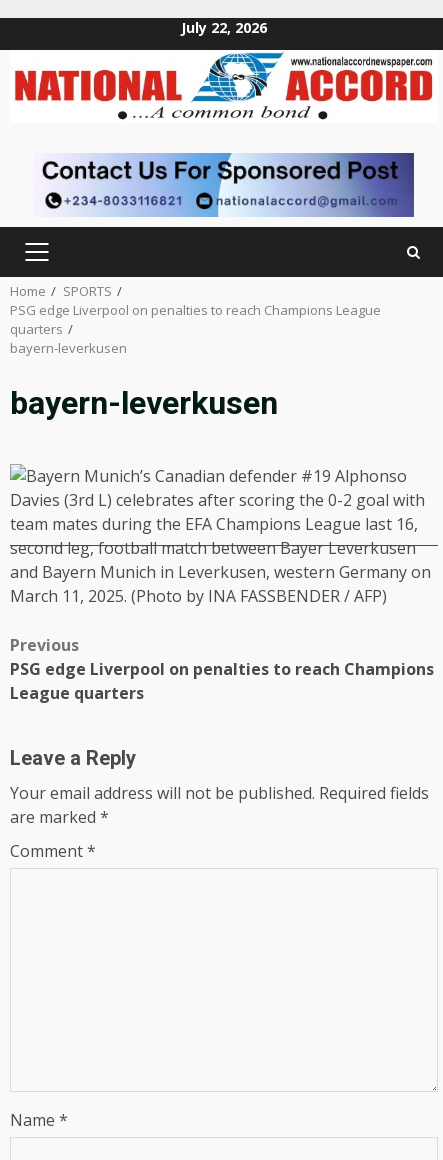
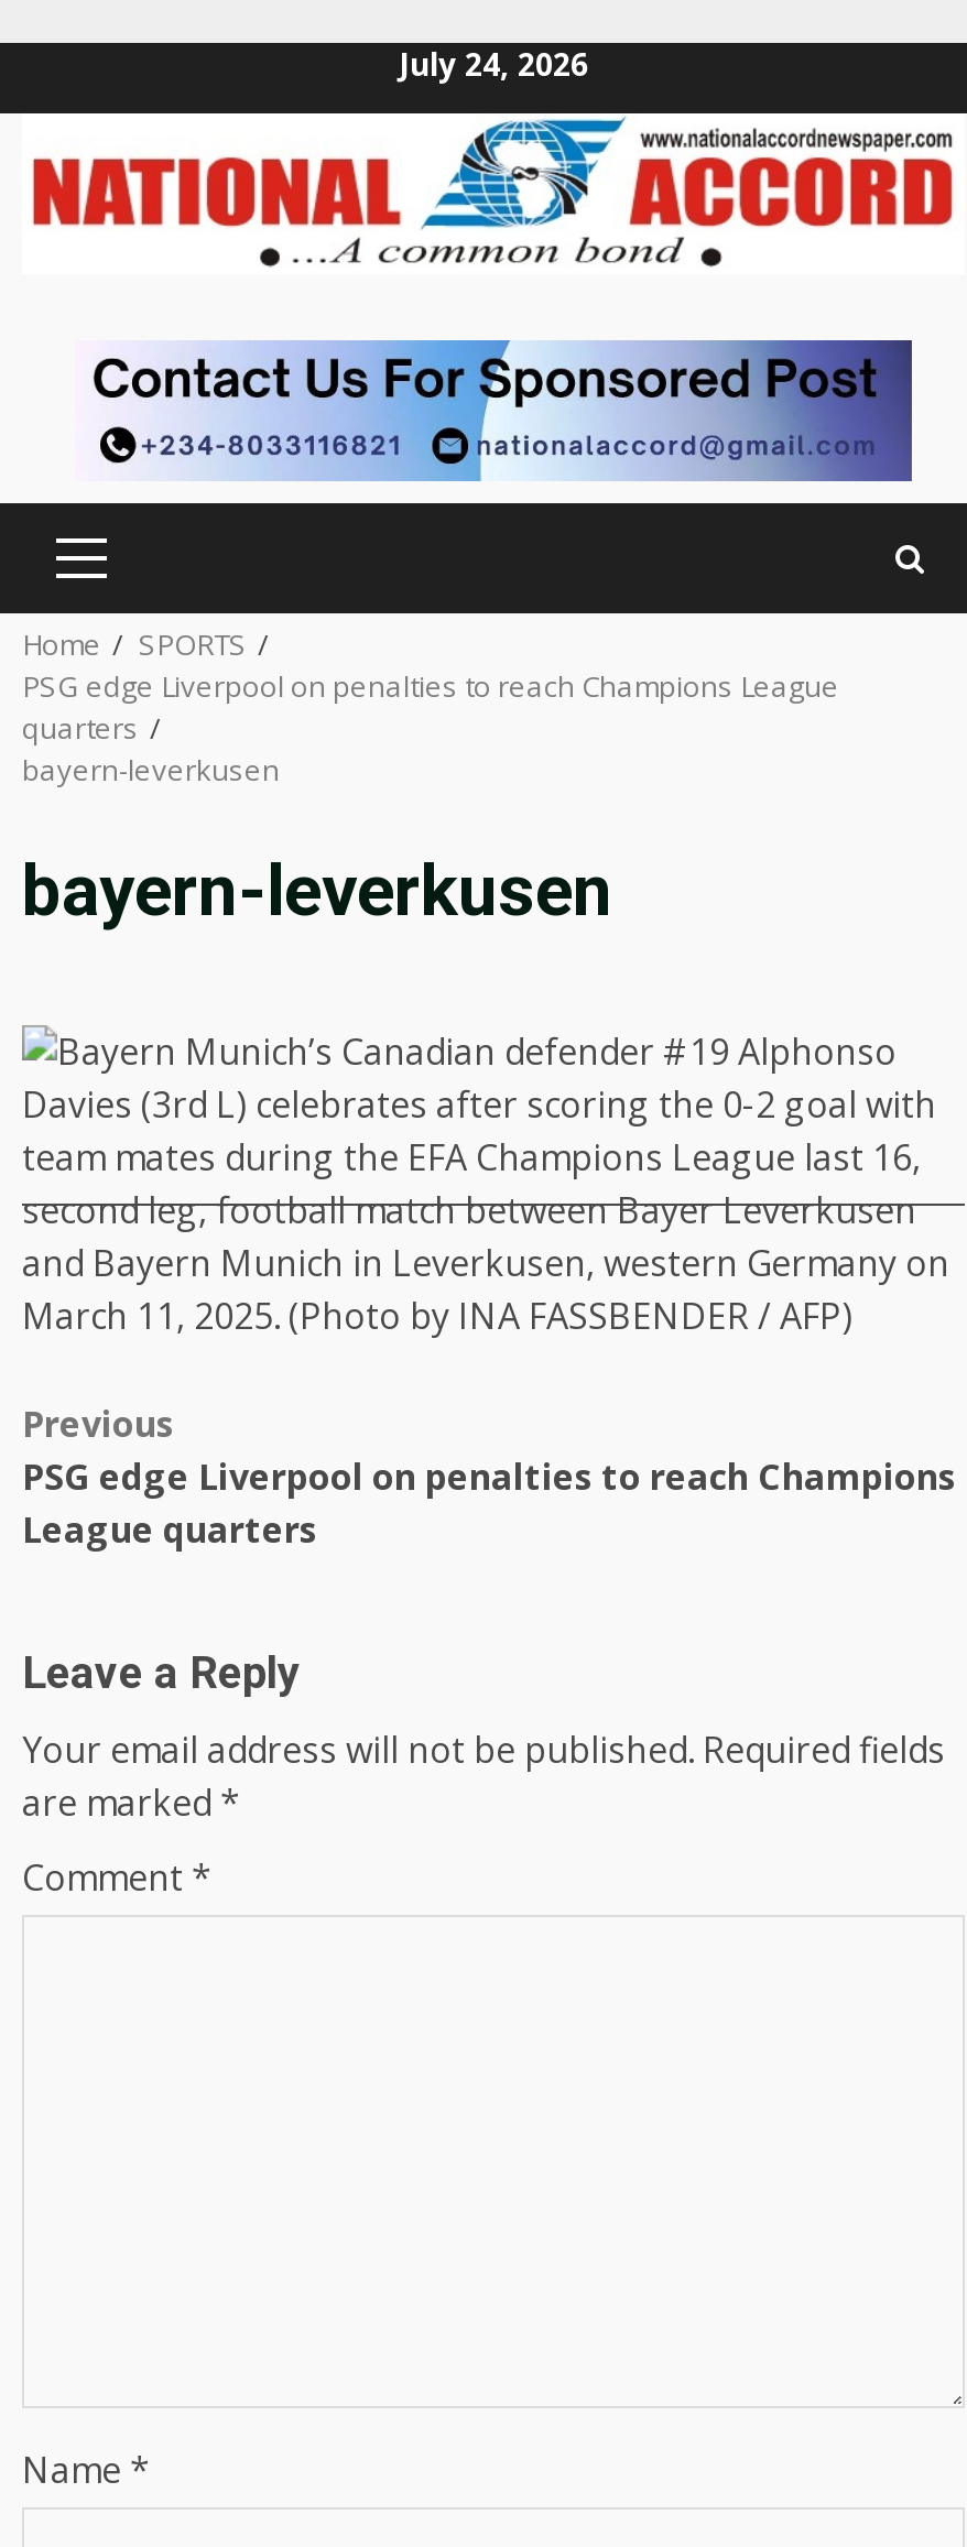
- July 22, 2026
+ July 24, 2026
